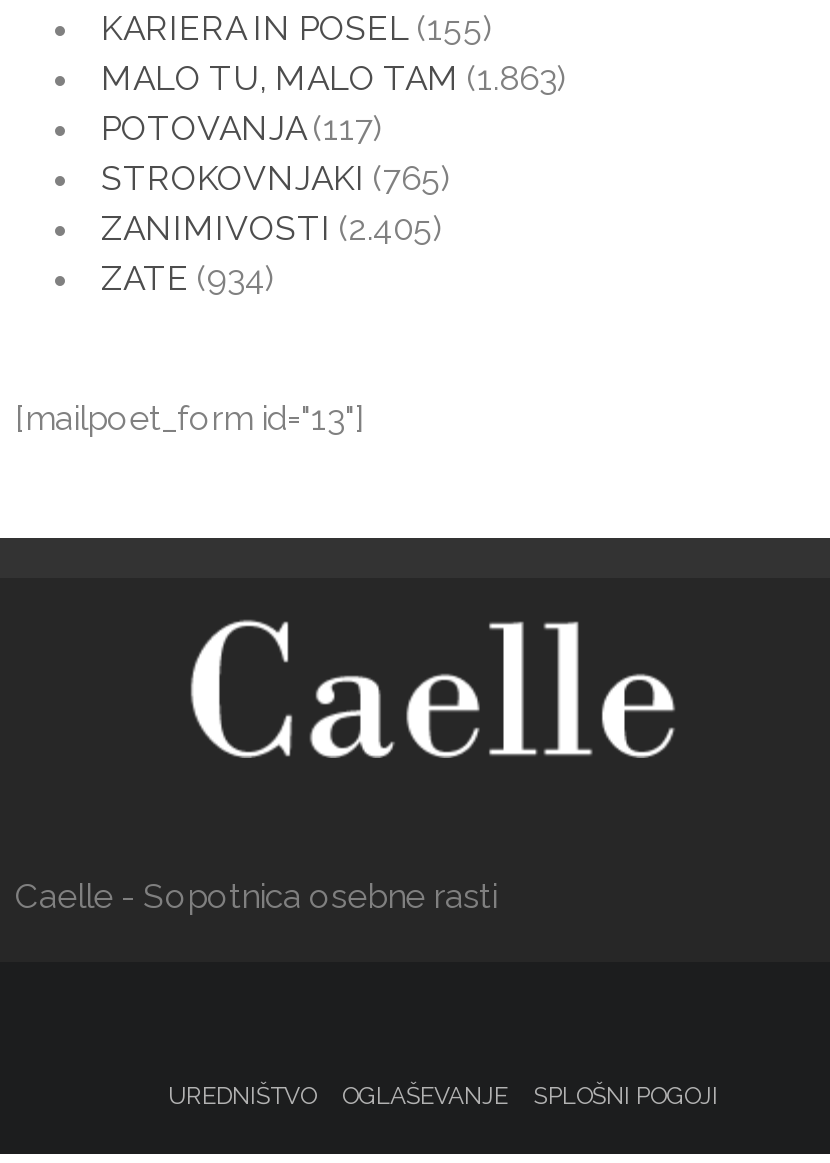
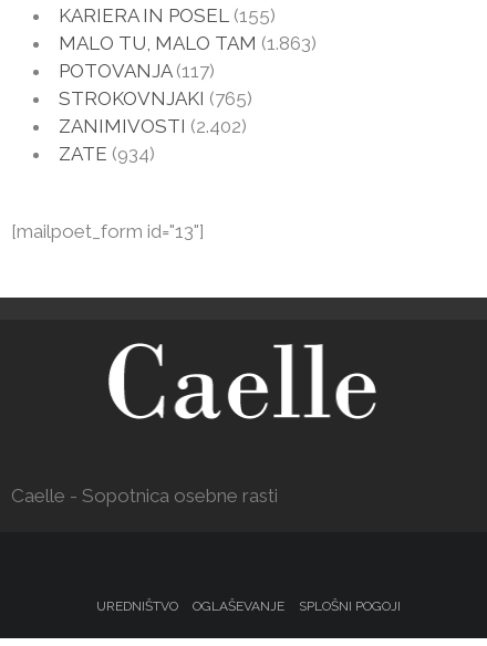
- ZANIMIVOSTI (2.405)
+ ZANIMIVOSTI (2.402)
